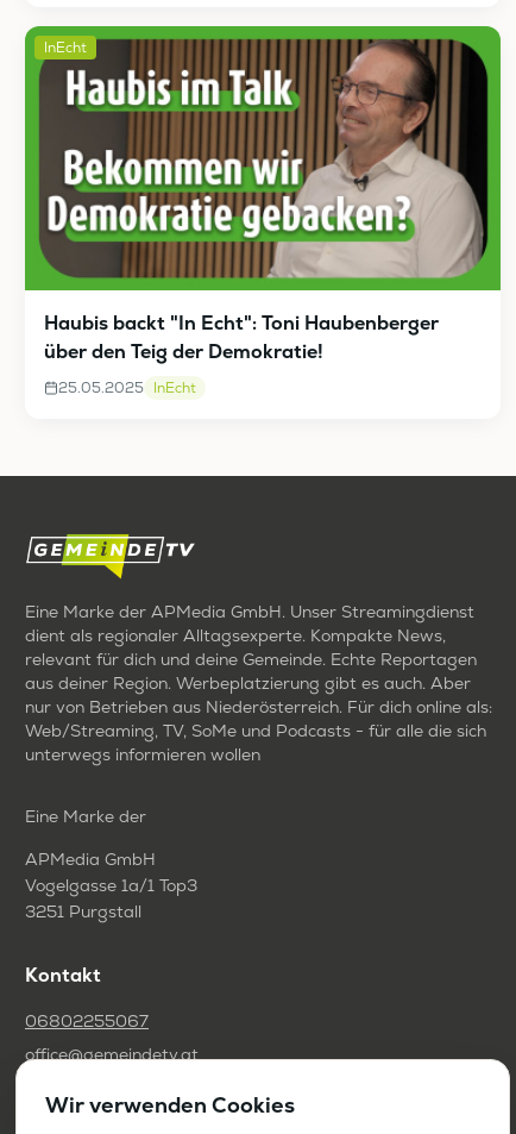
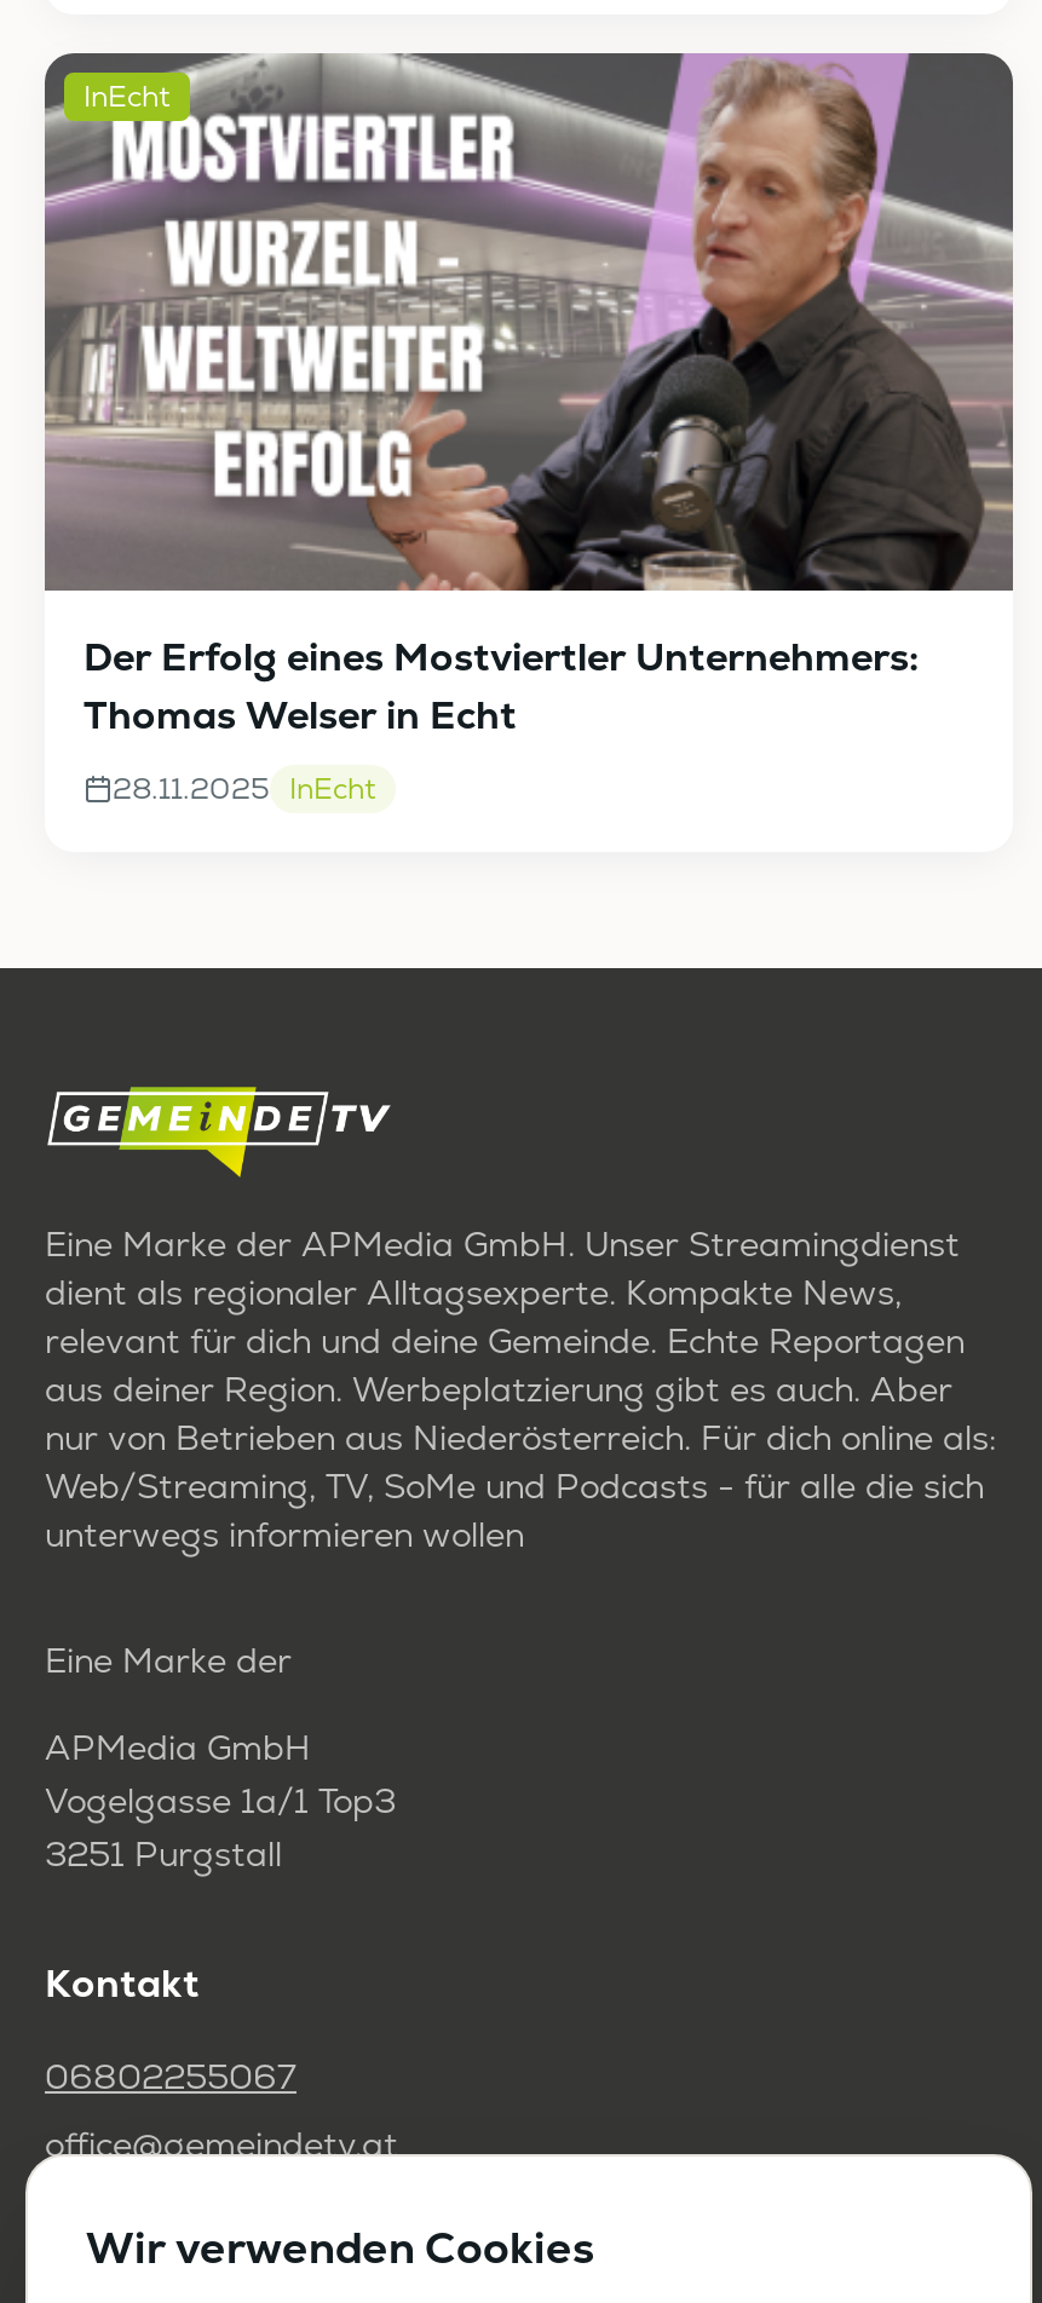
- [image]
- Haubis backt "In Echt": Toni Haubenberger
- über den Teig der Demokratie!
+ [image]
+ Der Erfolg eines Mostviertler Unternehmers:
+ Thomas Welser in Echt

- 25.05.2025 InEcht
+ 28.11.2025 InEcht
